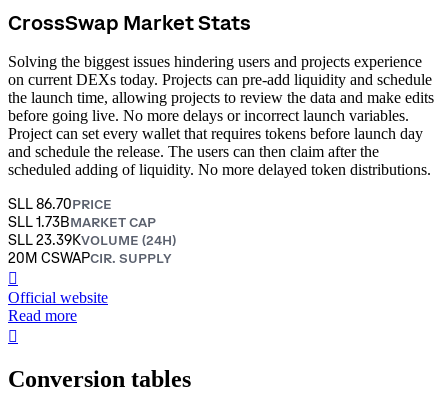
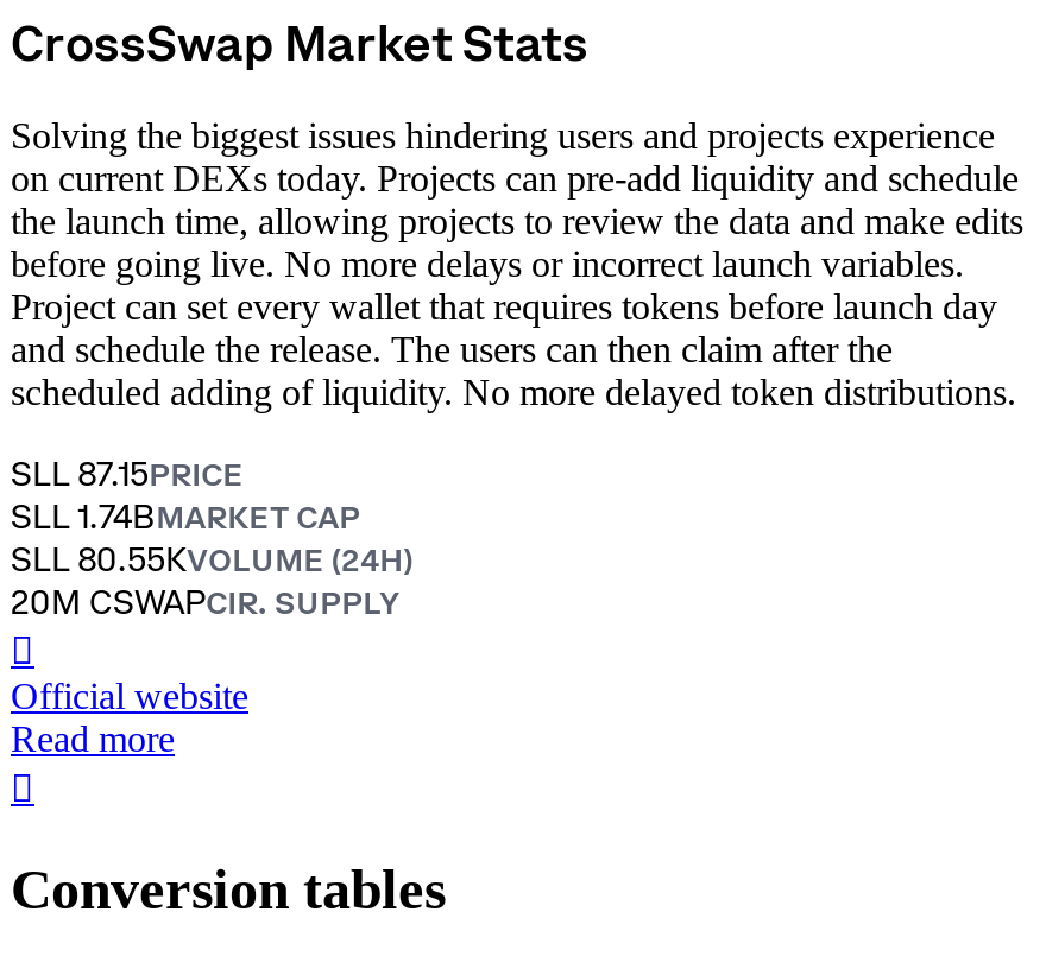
- SLL 86.70PRICE
+ SLL 87.15PRICE

- SLL 1.73BMARKET CAP
+ SLL 1.74BMARKET CAP

- SLL 23.39KVOLUME (24H)
+ SLL 80.55KVOLUME (24H)
